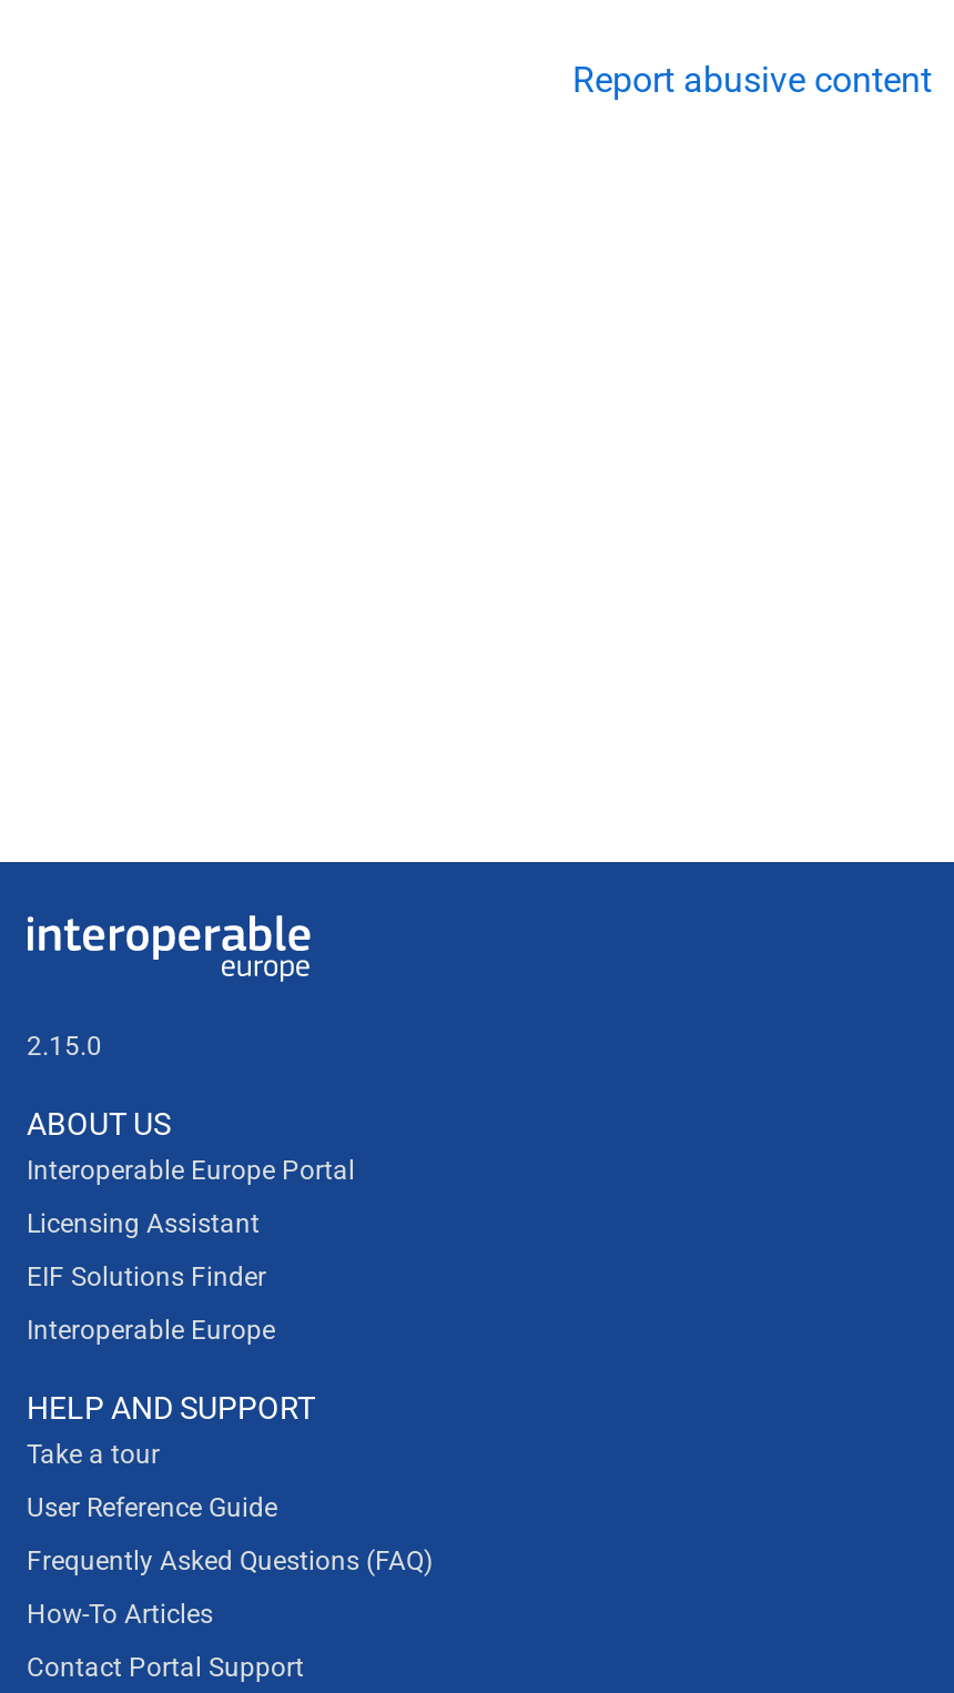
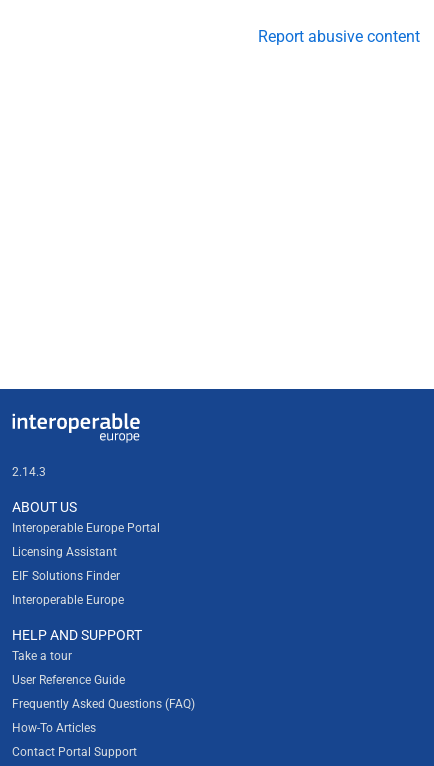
- 2.15.0
+ 2.14.3
